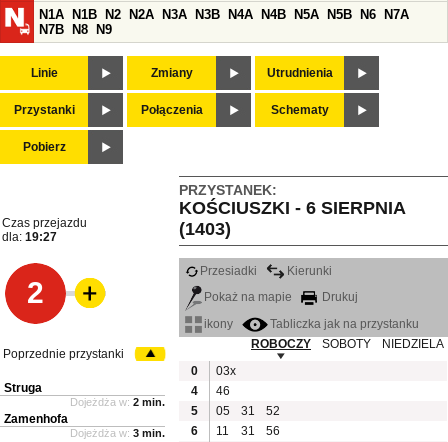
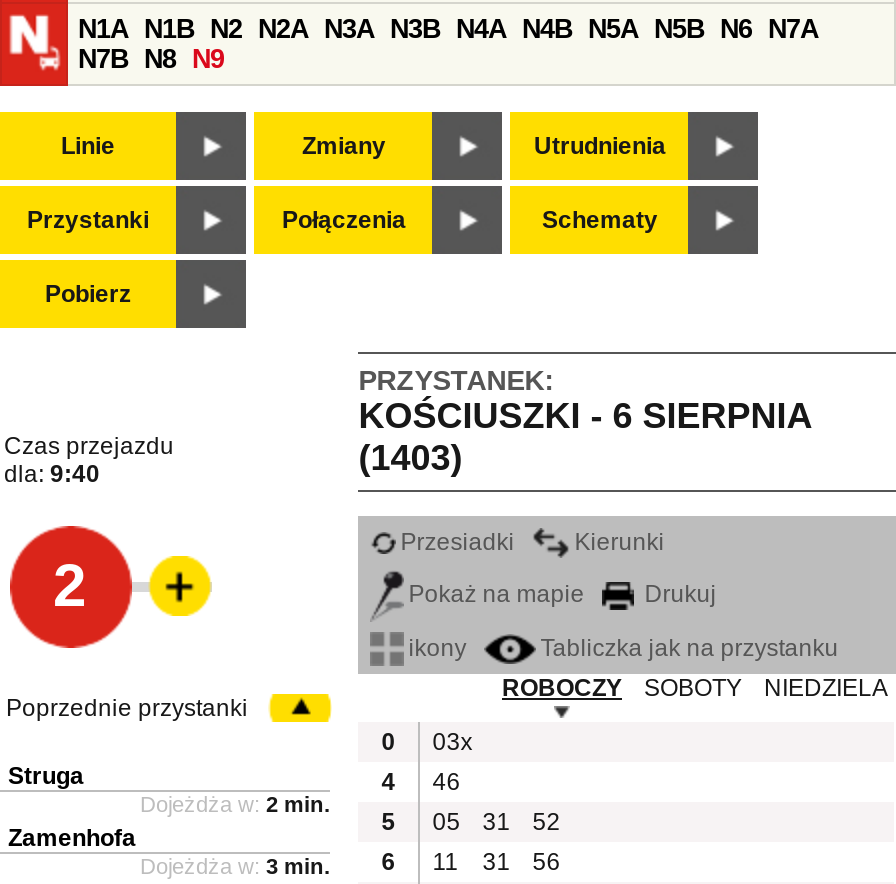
- dla: 19:27
+ dla: 9:40
